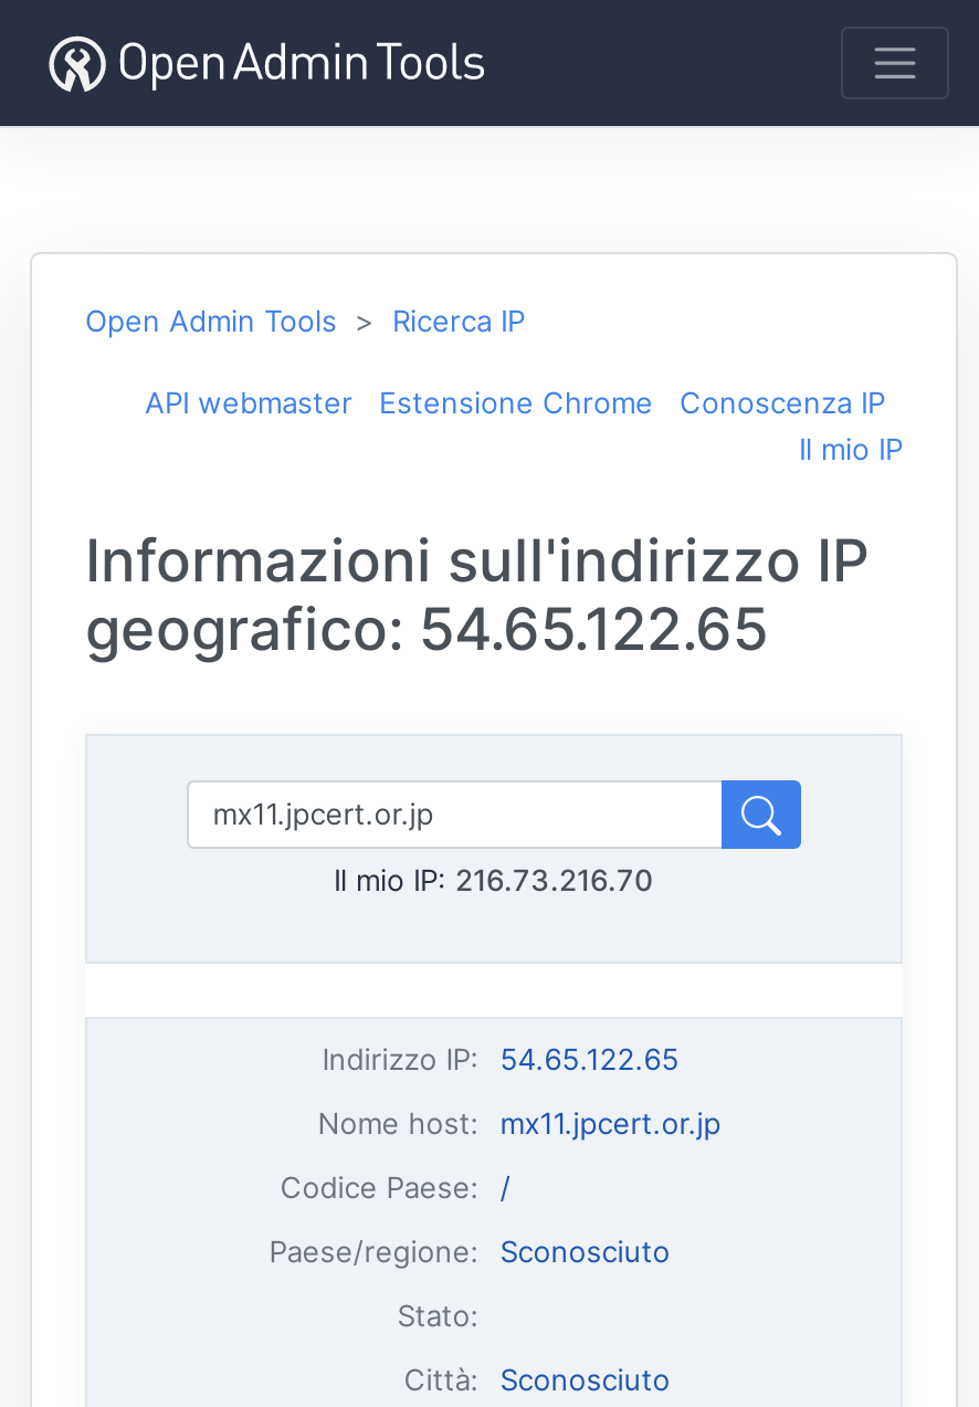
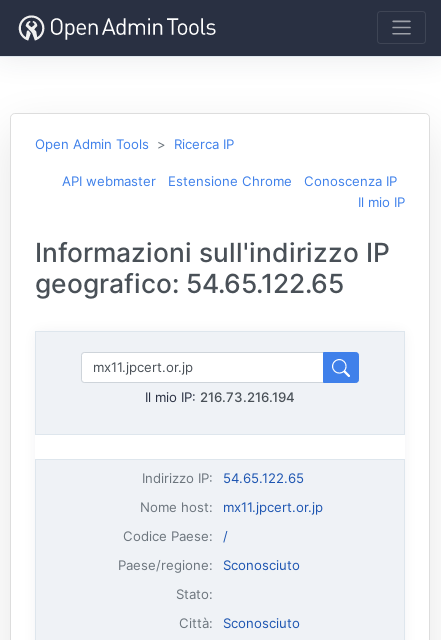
- Il mio IP: 216.73.216.70
+ Il mio IP: 216.73.216.194
